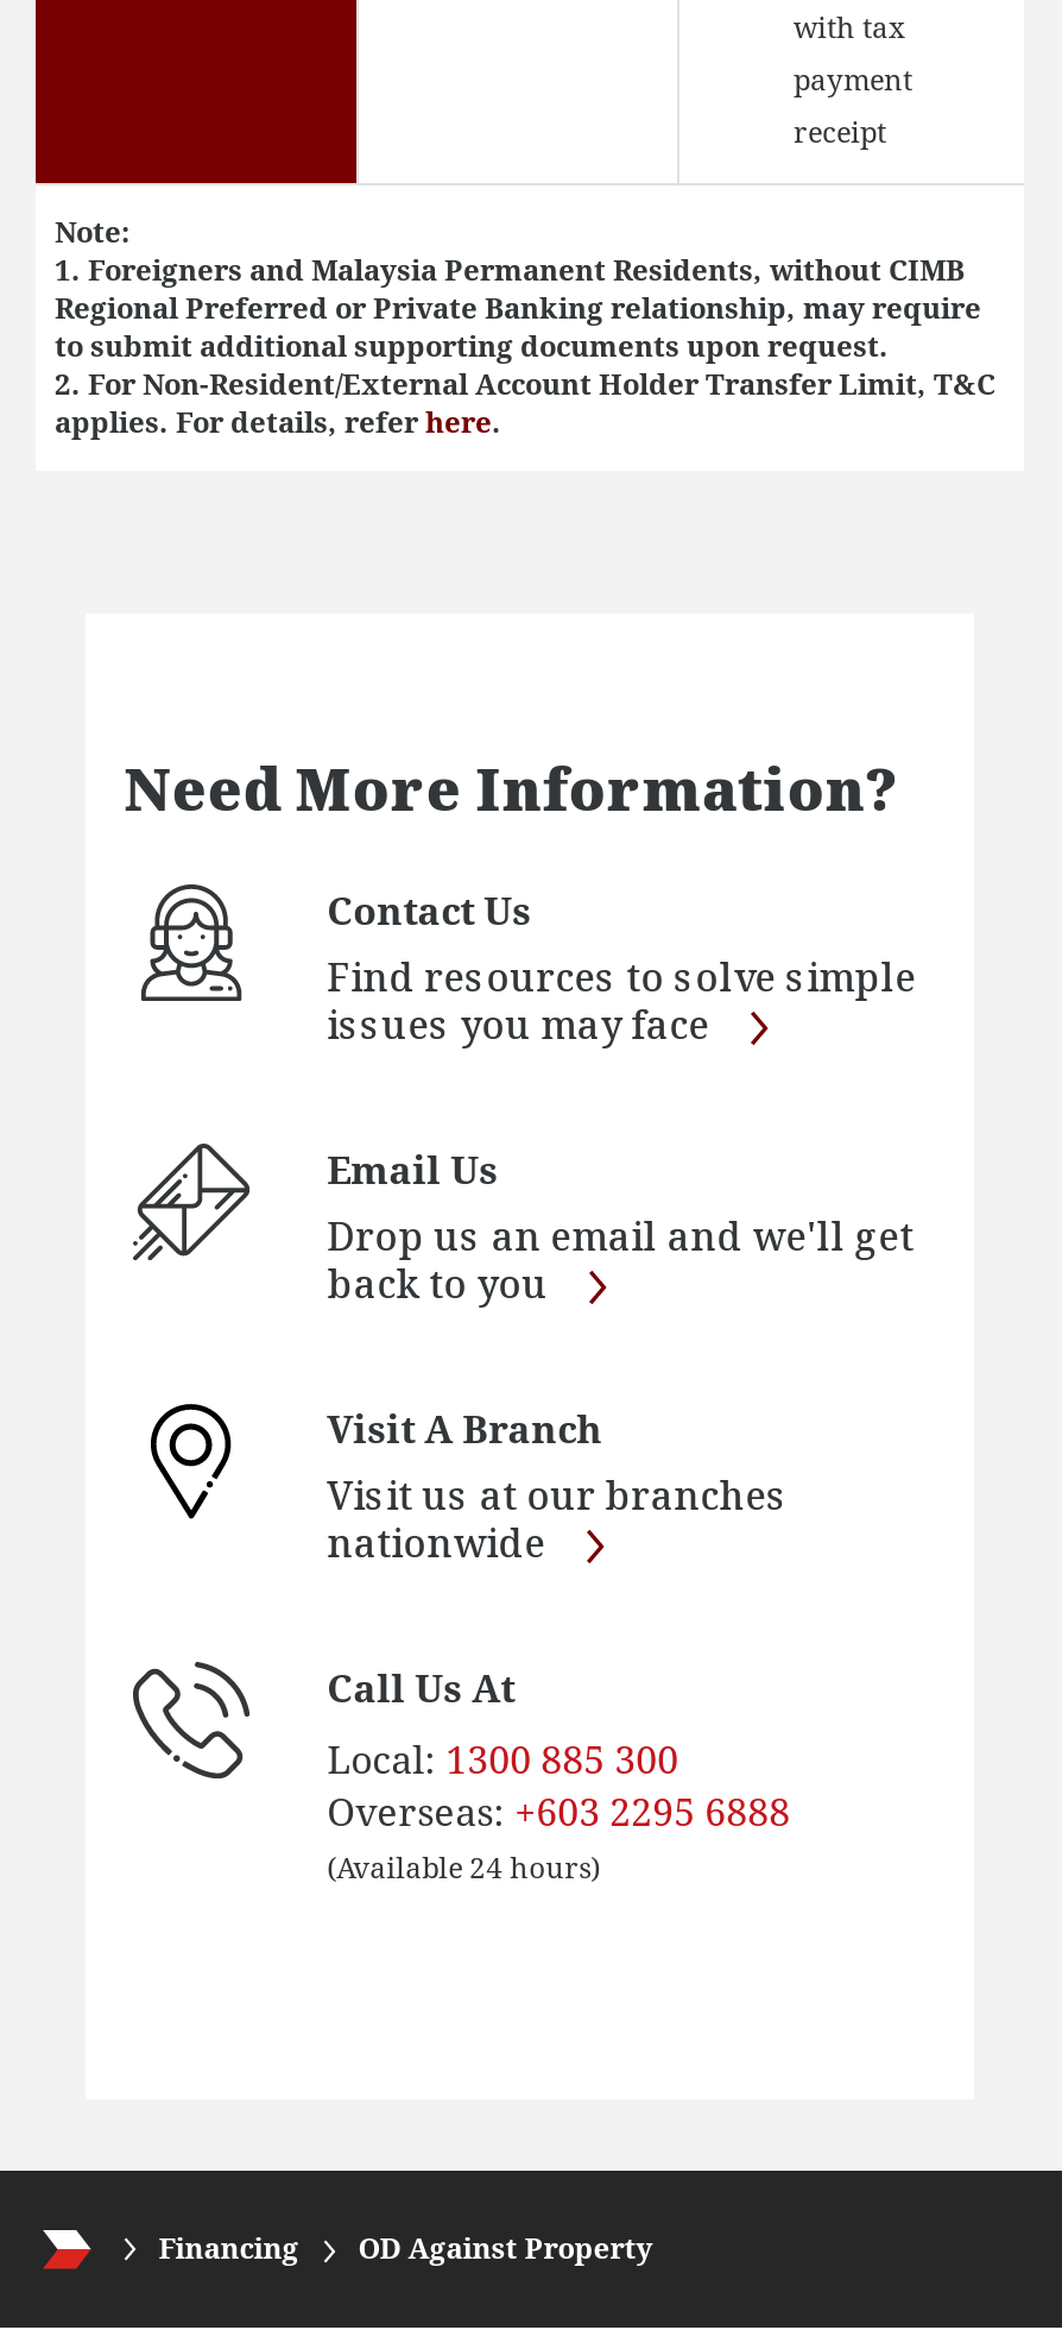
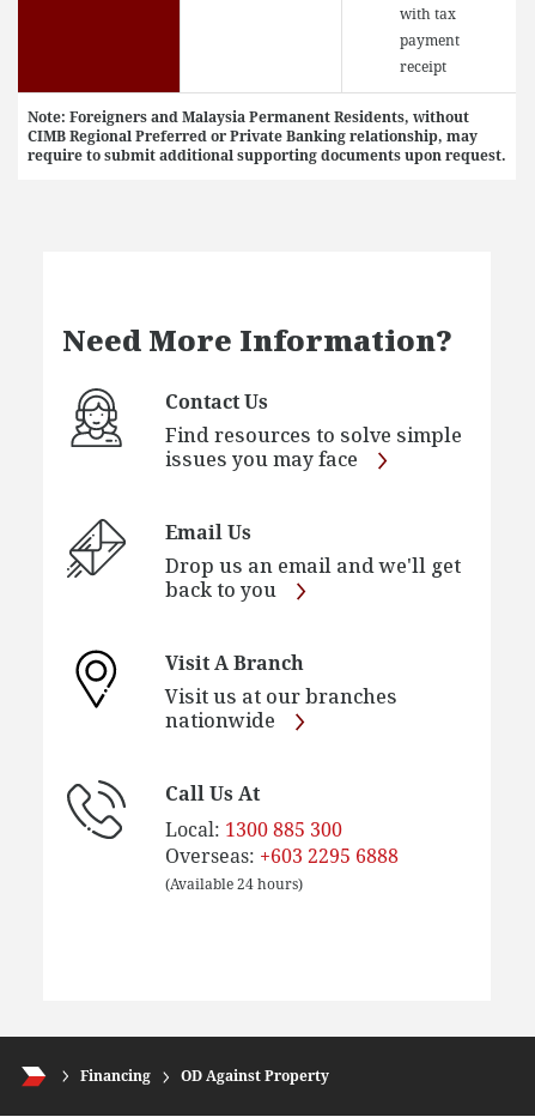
- Note:
- 1. Foreigners and Malaysia Permanent Residents, without CIMB
- Regional Preferred or Private Banking relationship, may require
- to submit additional supporting documents upon request.
- 2. For Non-Resident/External Account Holder Transfer Limit, T&C
- applies. For details, refer here.
+ Note: Foreigners and Malaysia Permanent Residents, without
+ CIMB Regional Preferred or Private Banking relationship, may
+ require to submit additional supporting documents upon request.
